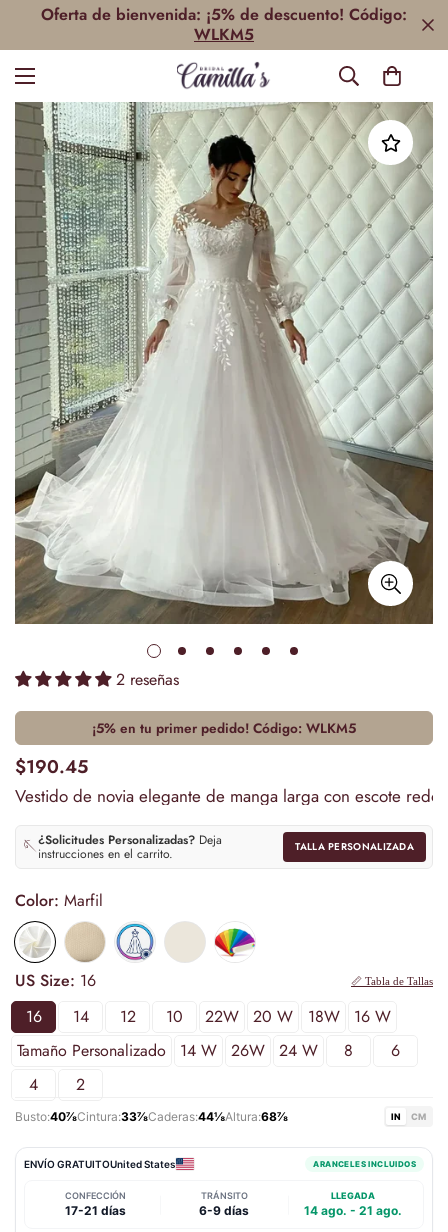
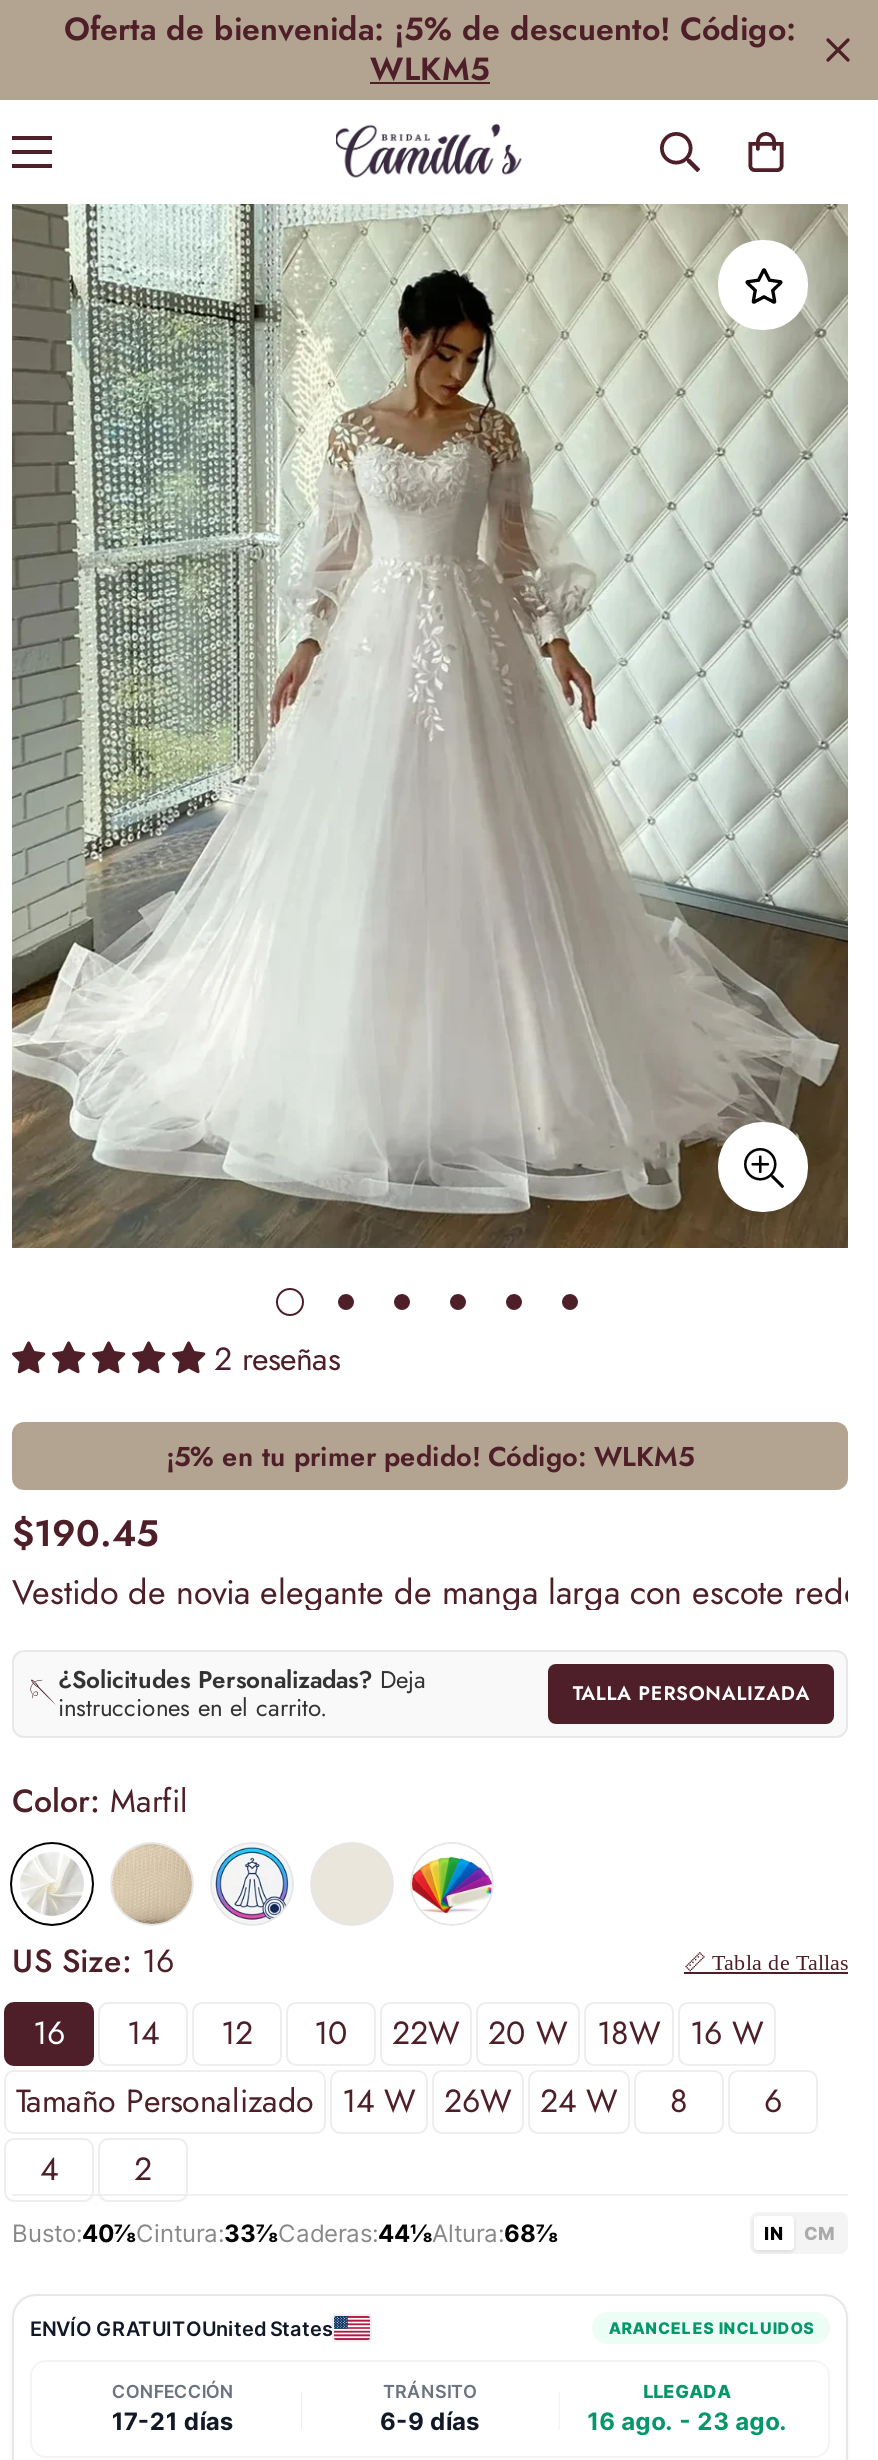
- 14 ago. - 21 ago.
+ 16 ago. - 23 ago.
